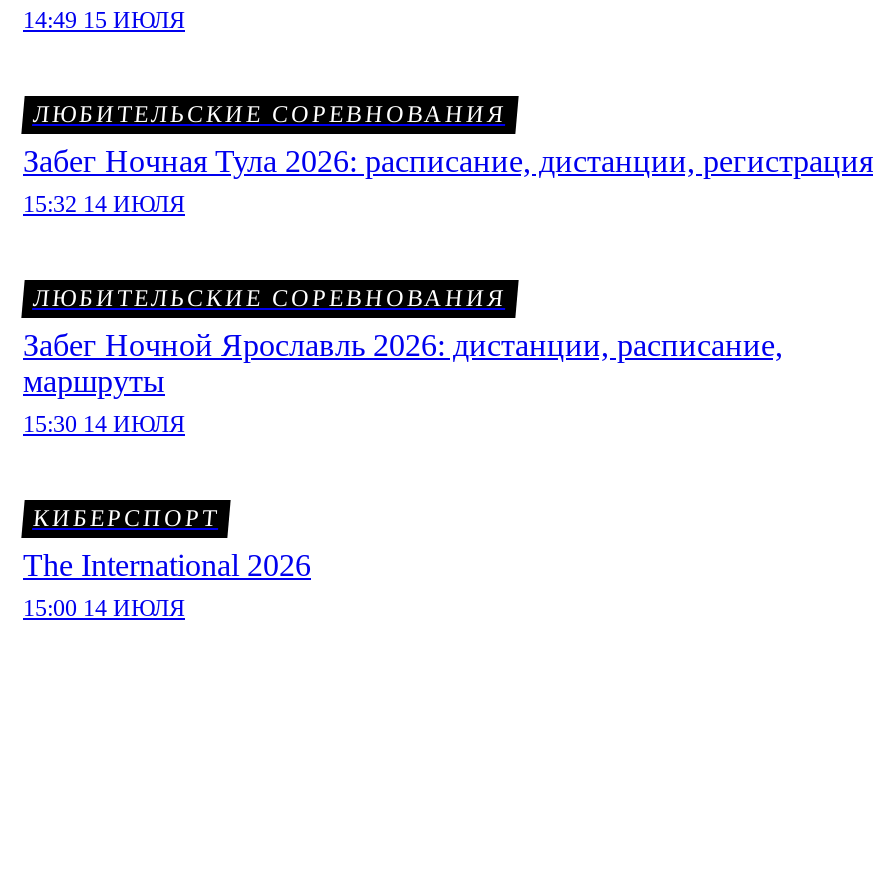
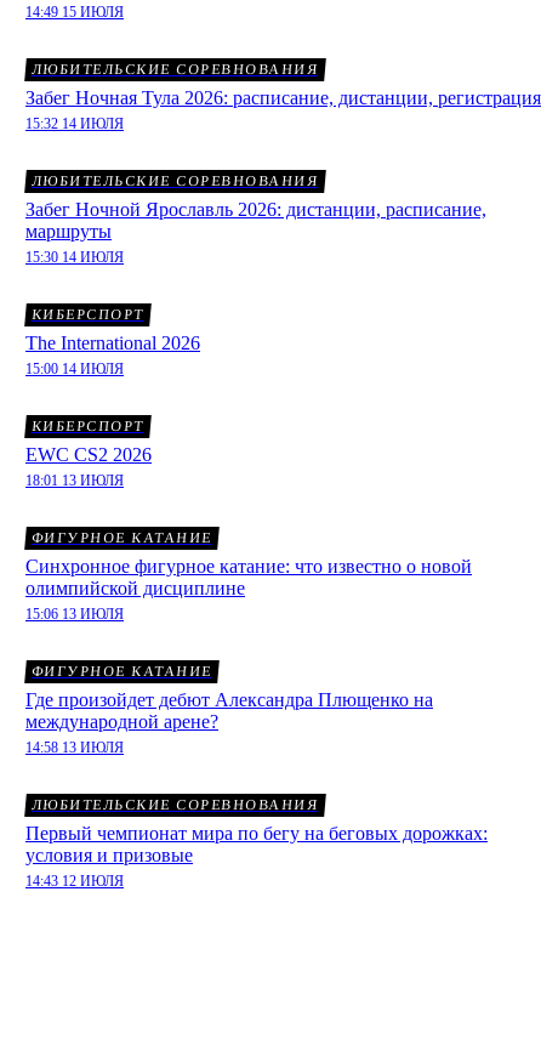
+ КИБЕРСПОРТ
+ EWC CS2 2026
+ 18:01 13 ИЮЛЯ
+ ФИГУРНОЕ КАТАНИЕ
+ Синхронное фигурное катание: что известно о новой
+ олимпийской дисциплине
+ 15:06 13 ИЮЛЯ
+ ФИГУРНОЕ КАТАНИЕ
+ Где произойдет дебют Александра Плющенко на
+ международной арене?
+ 14:58 13 ИЮЛЯ
+ ЛЮБИТЕЛЬСКИЕ СОРЕВНОВАНИЯ
+ Первый чемпионат мира по бегу на беговых дорожках:
+ условия и призовые
+ 14:43 12 ИЮЛЯ
